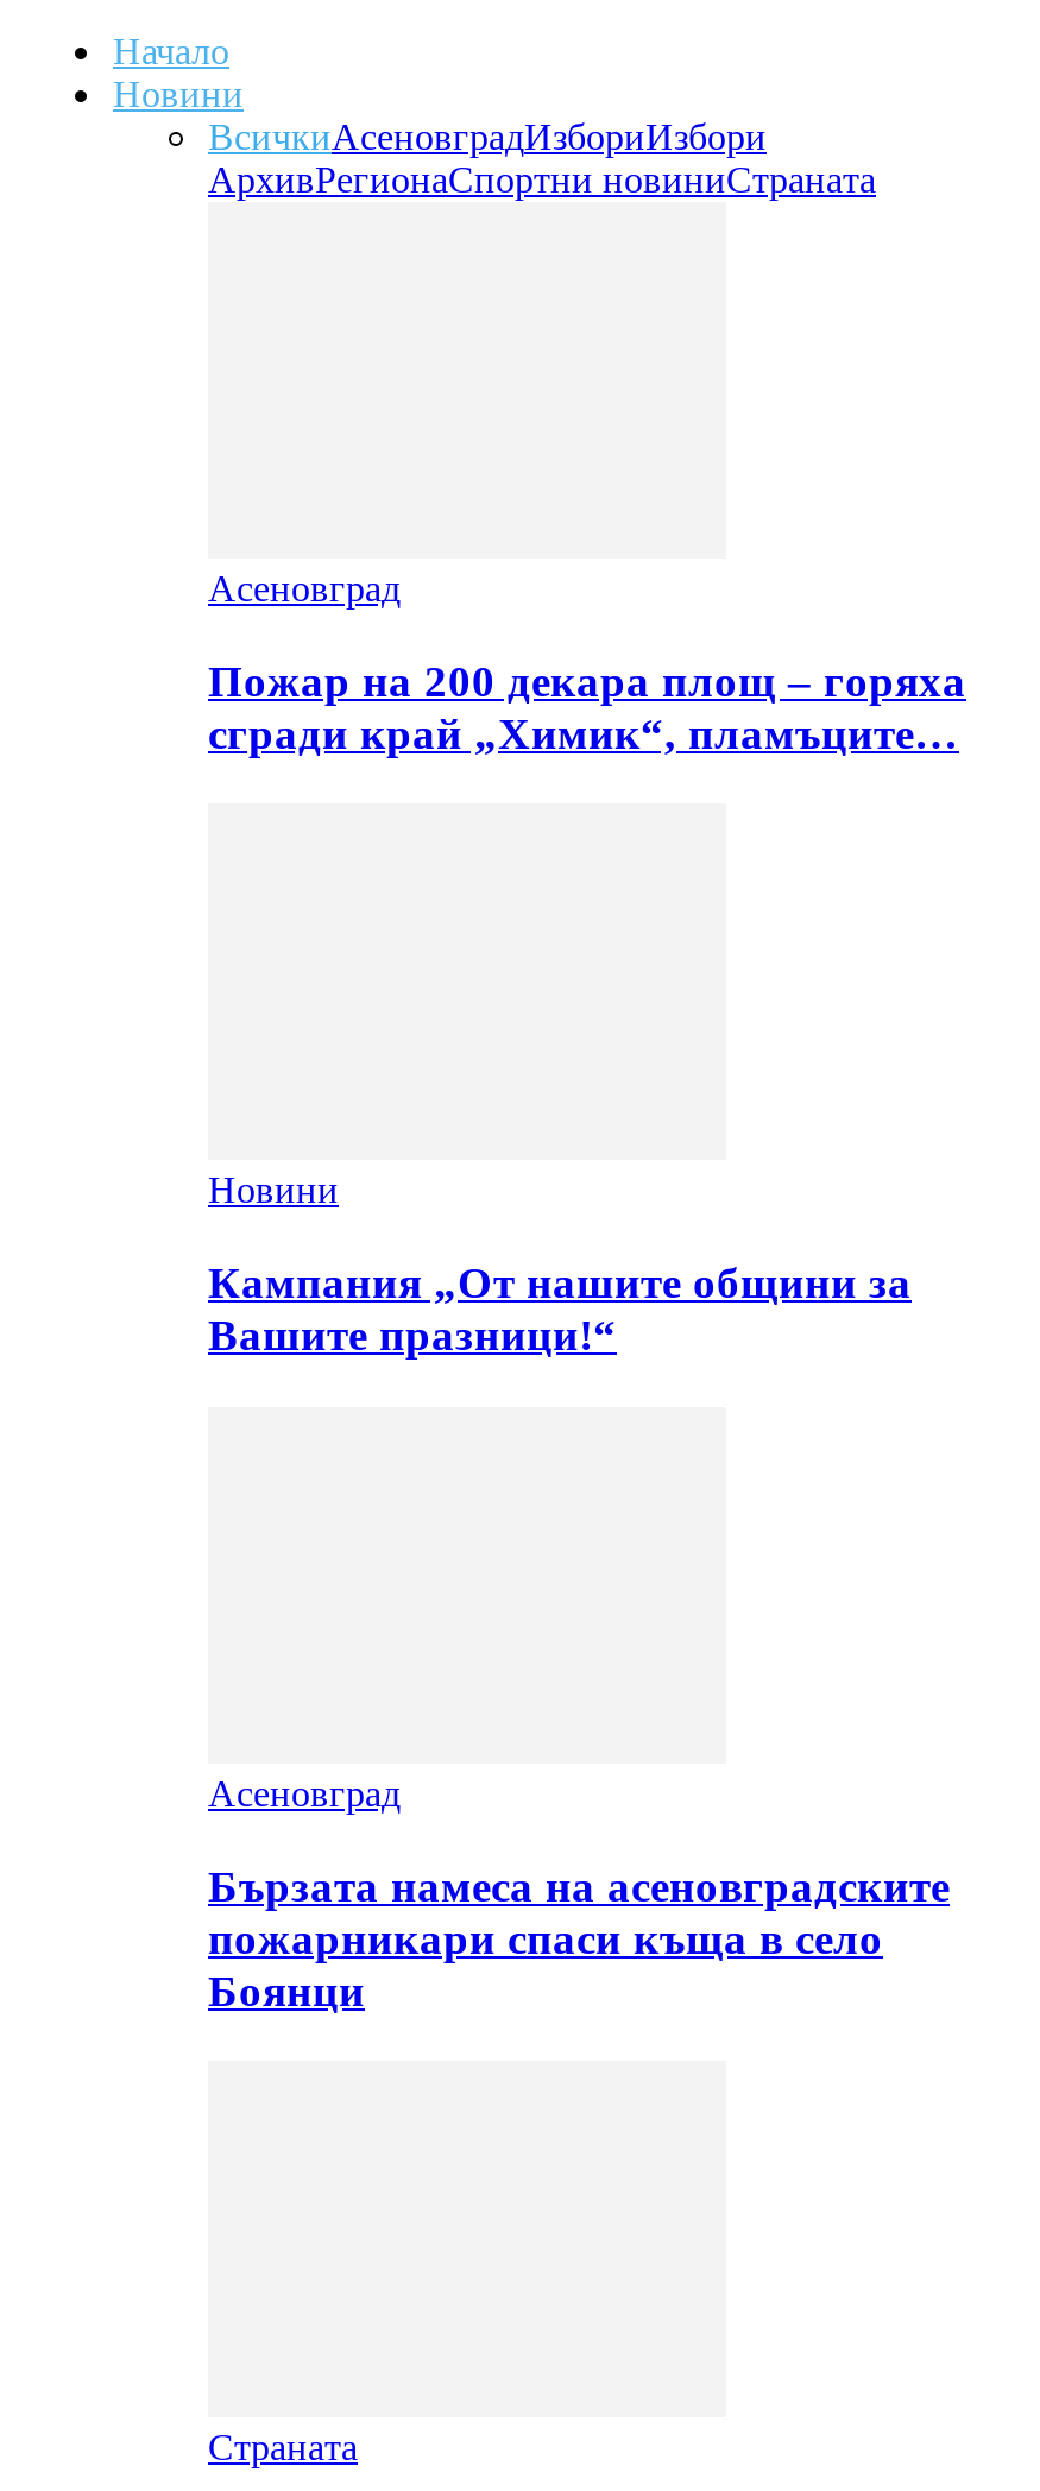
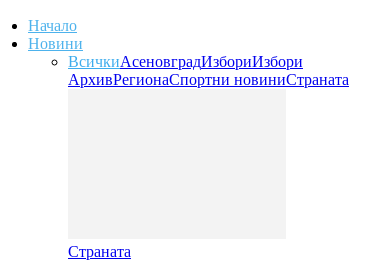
- Асеновград
- Пожар на 200 декара площ – горяха
- сгради край „Химик“, пламъците…

- Новини
- Кампания „От нашите общини за
- Вашите празници!“

- Асеновград
- Бързата намеса на асеновградските
- пожарникари спаси къща в село
- Боянци
